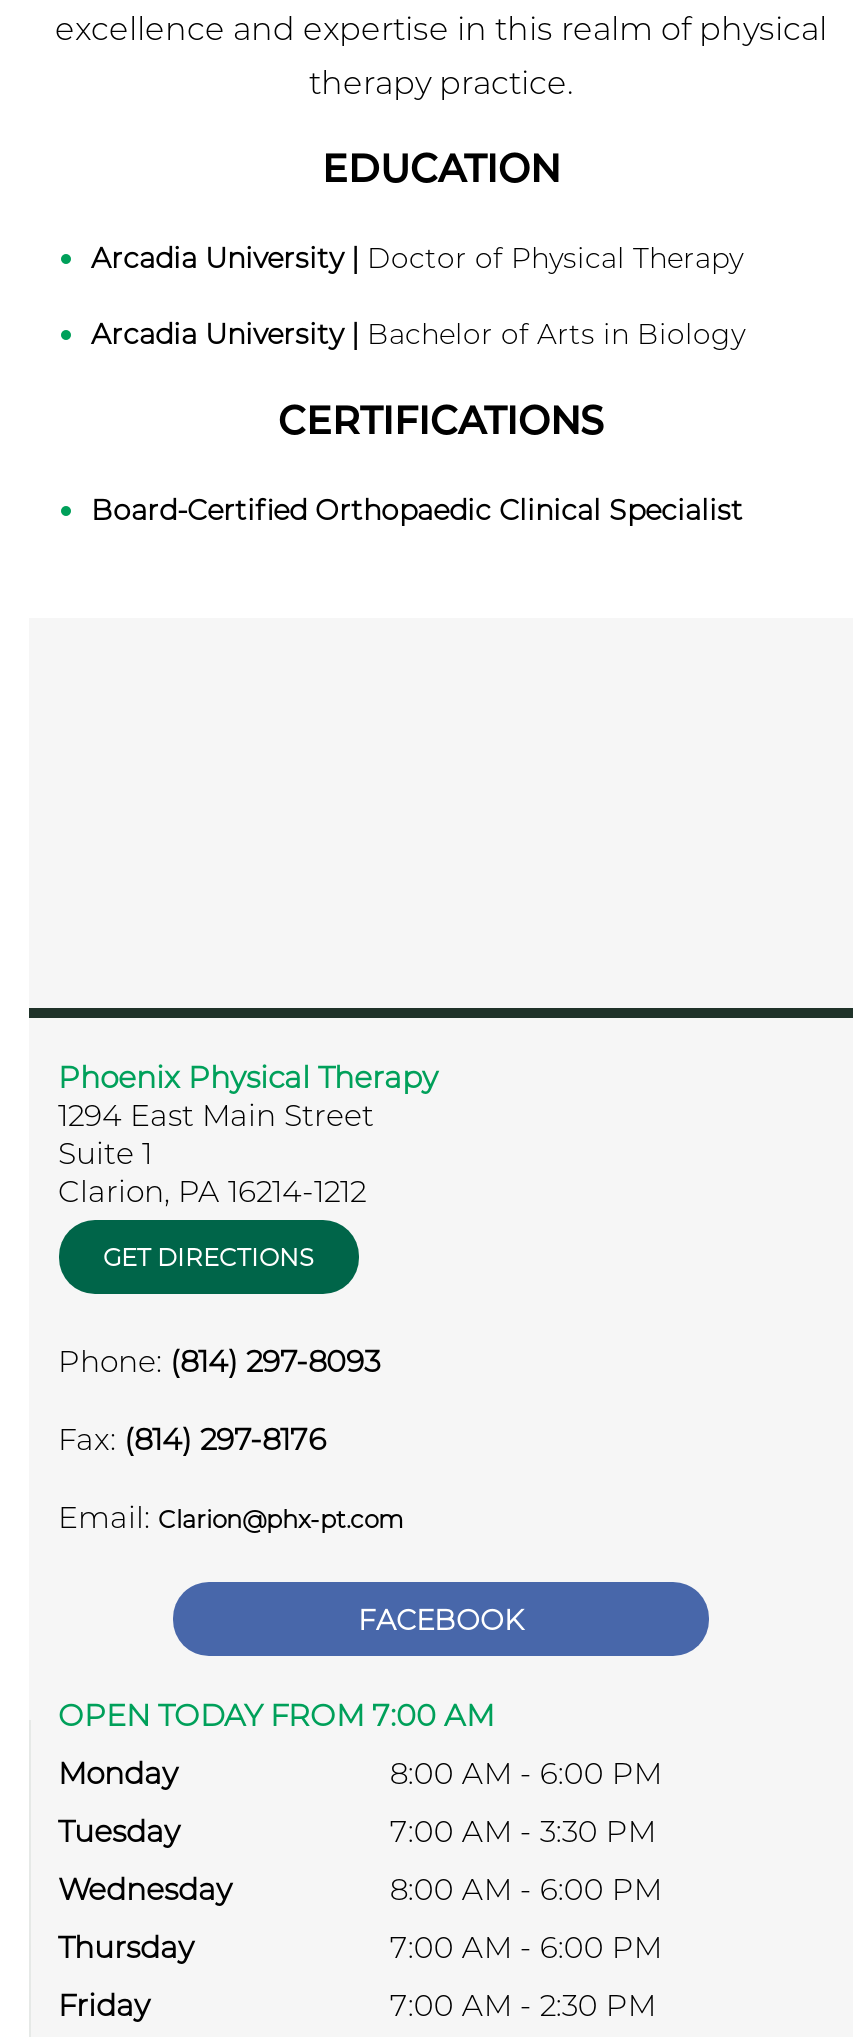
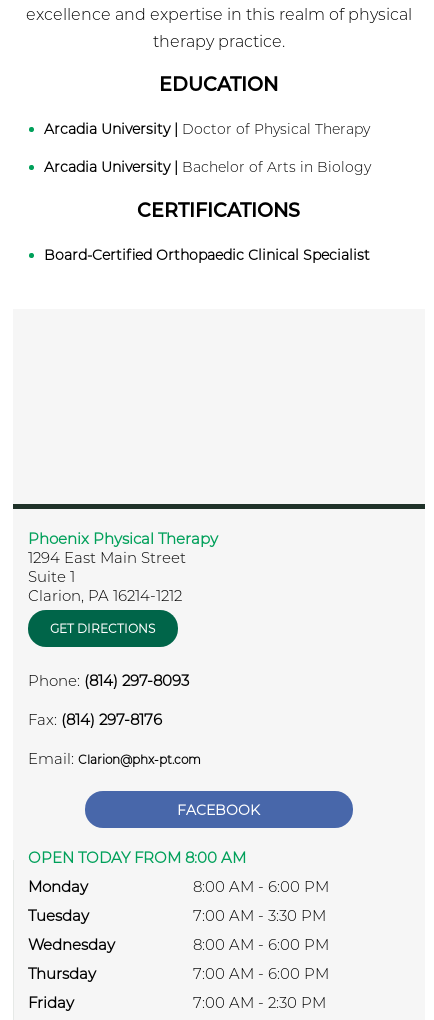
- OPEN TODAY FROM 7:00 AM
+ OPEN TODAY FROM 8:00 AM
